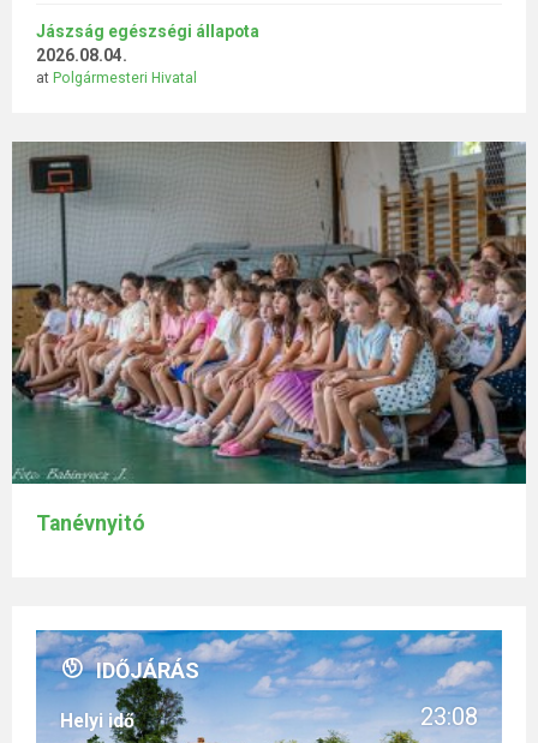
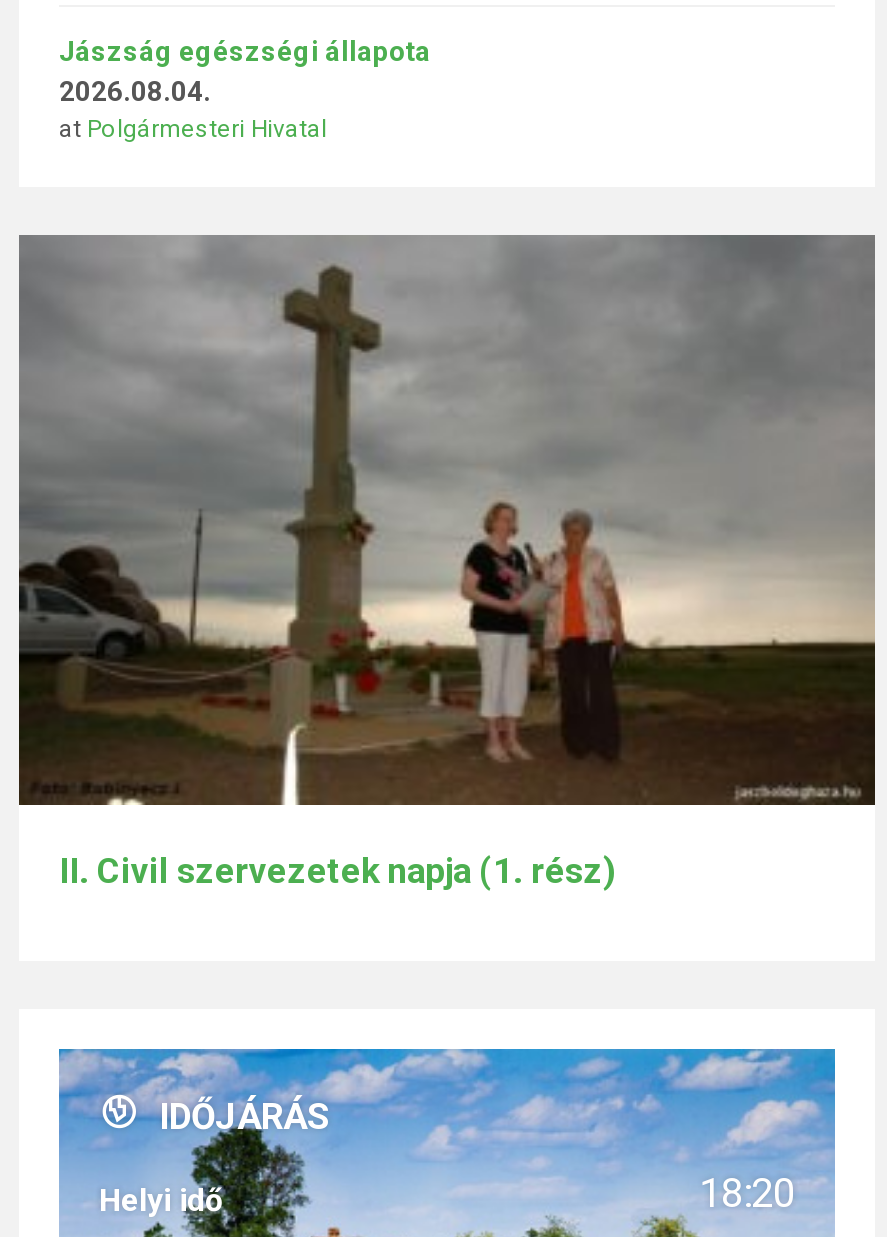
- [image]
- Tanévnyitó
+ [image]
+ II. Civil szervezetek napja (1. rész)

- 23:08
+ 18:20
